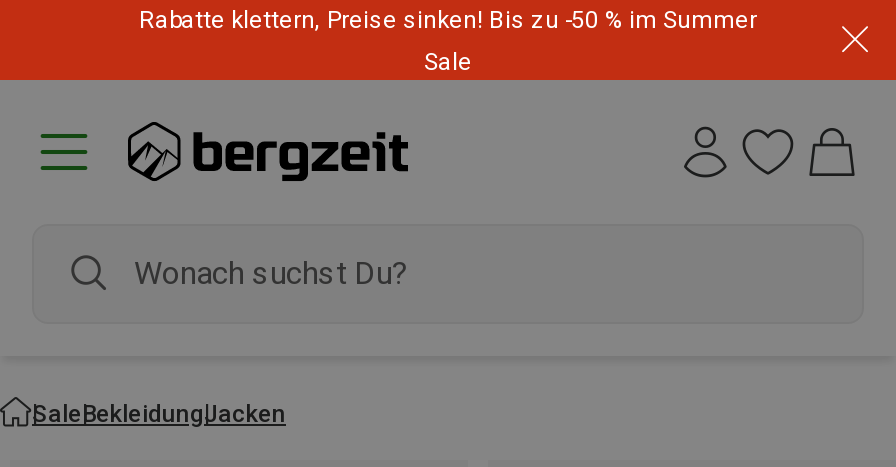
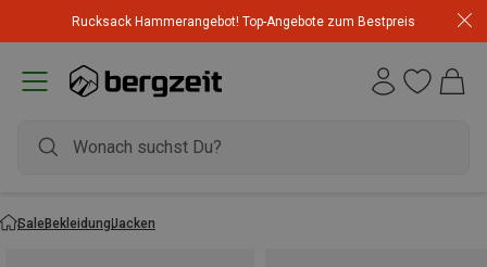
- Rabatte klettern, Preise sinken! Bis zu -50 % im Summer
- Sale
+ Rucksack Hammerangebot! Top-Angebote zum Bestpreis
